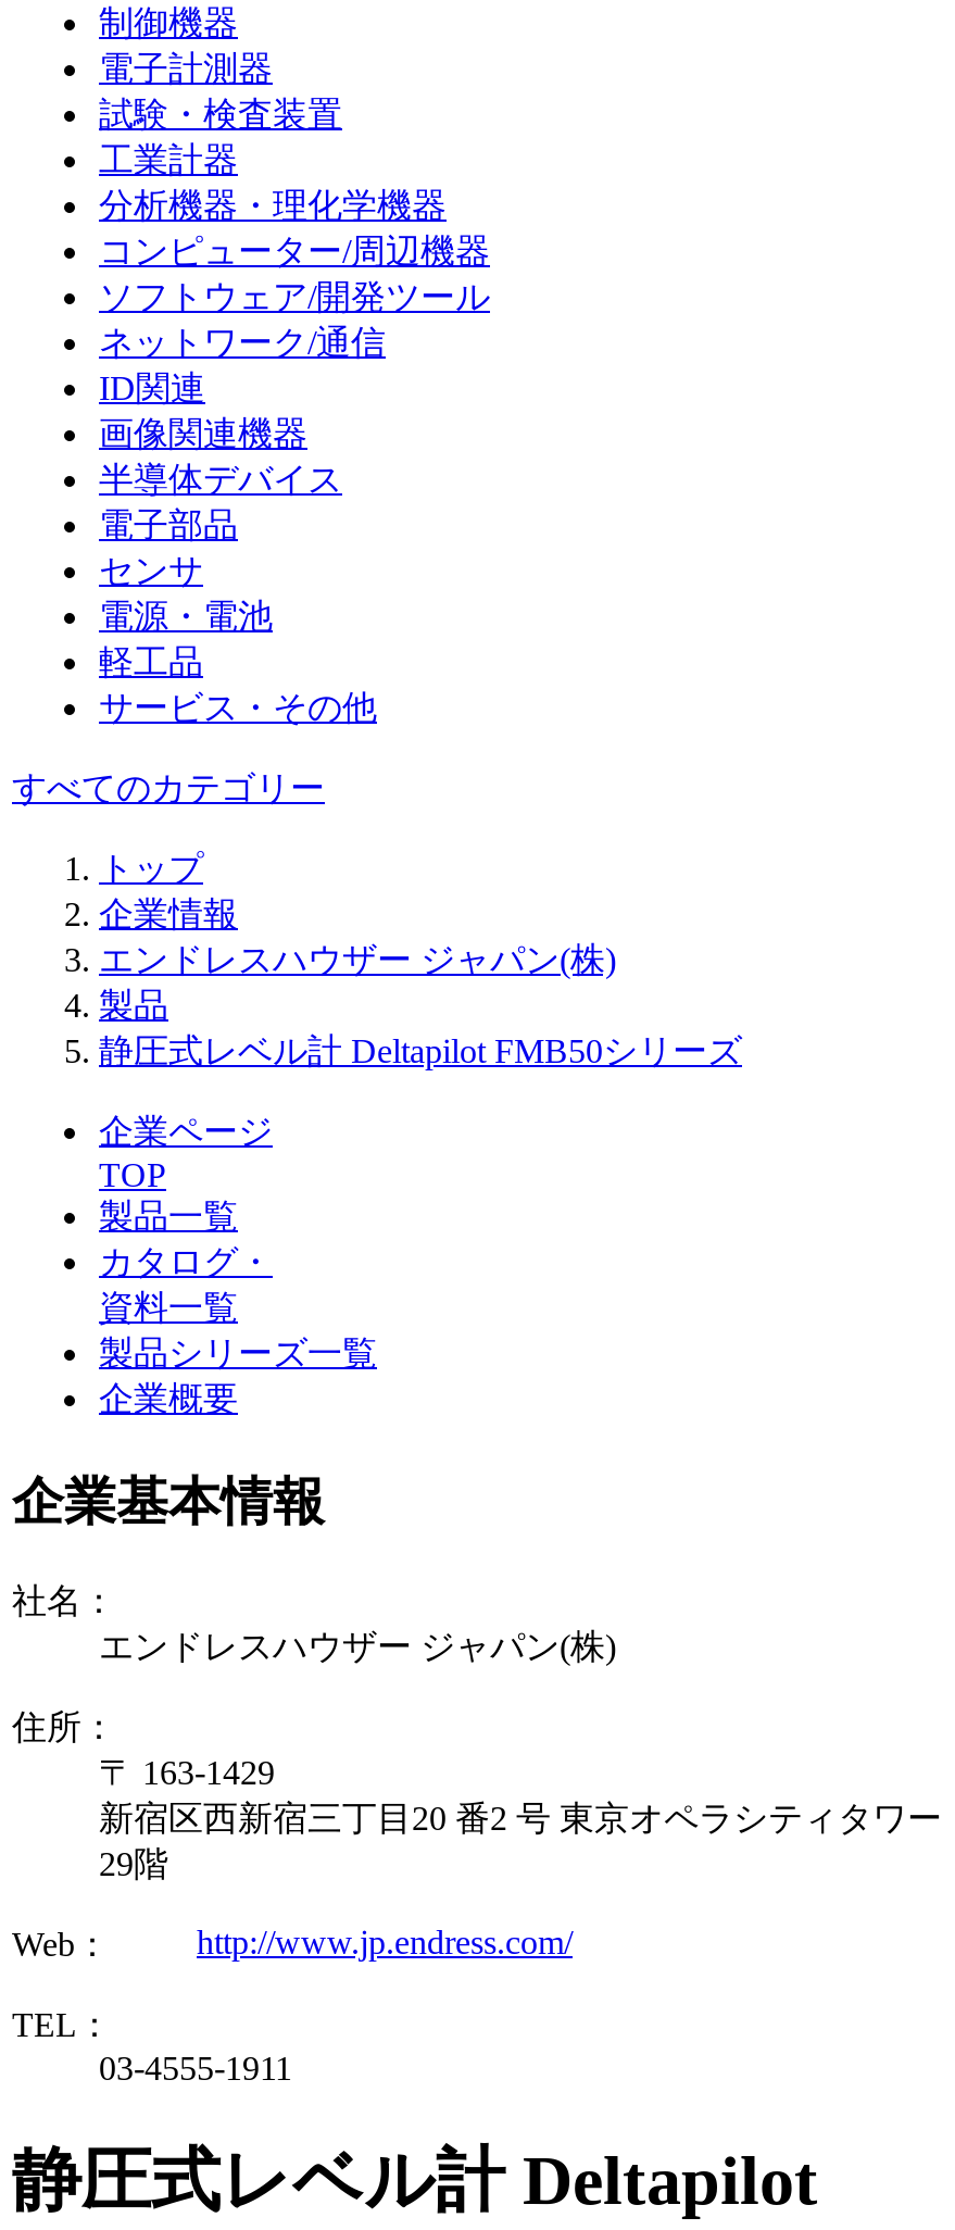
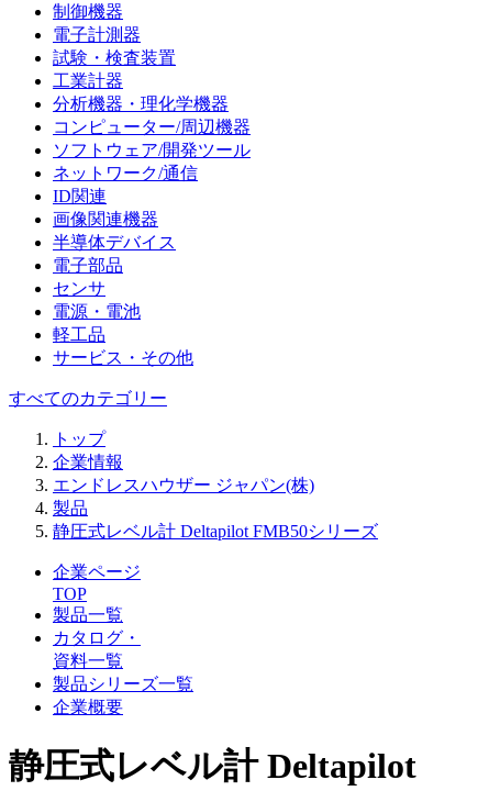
- 企業基本情報
- 社名：
- エンドレスハウザー ジャパン(株)
- 住所：
- 〒 163-1429
- 新宿区西新宿三丁目20 番2 号 東京オペラシティタワー
- 29階
- Web：
- http://www.jp.endress.com/
- TEL：
- 03-4555-1911
